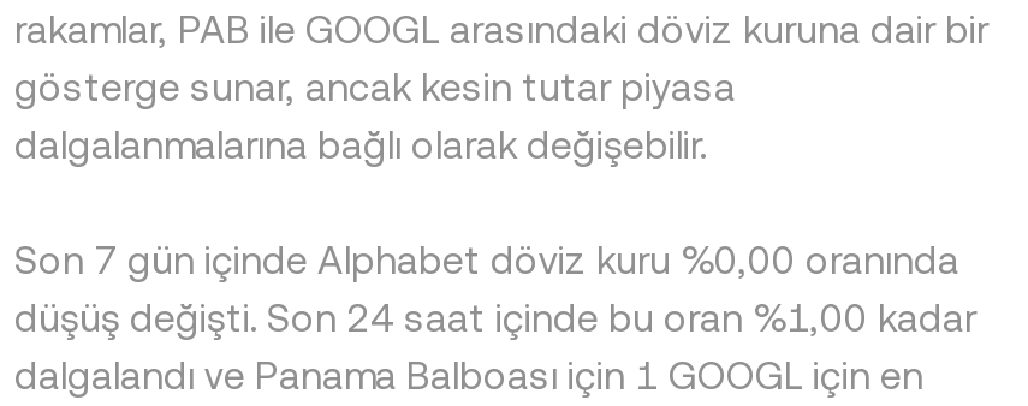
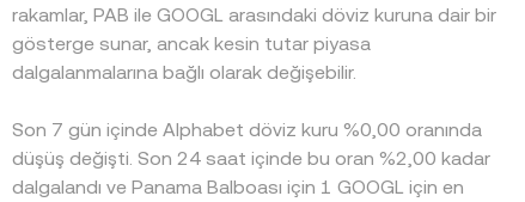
- düşüş değişti. Son 24 saat içinde bu oran %1,00 kadar
+ düşüş değişti. Son 24 saat içinde bu oran %2,00 kadar
